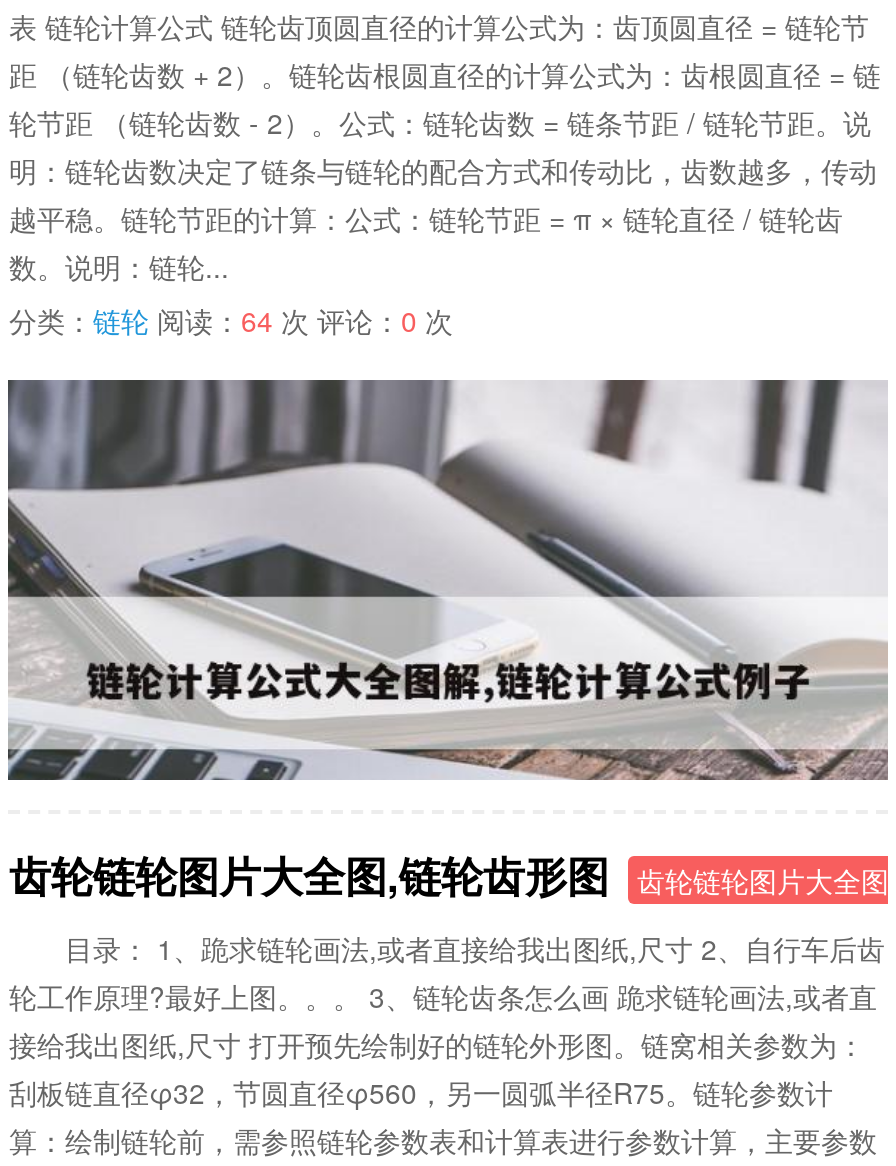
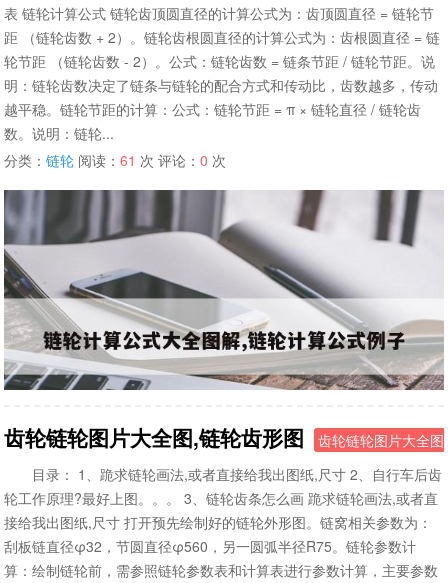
- 分类：链轮阅读：64次 评论：0次
+ 分类：链轮阅读：61次 评论：0次
